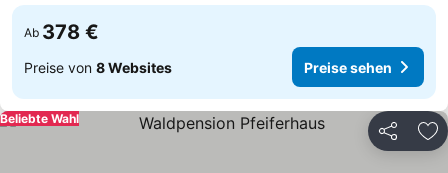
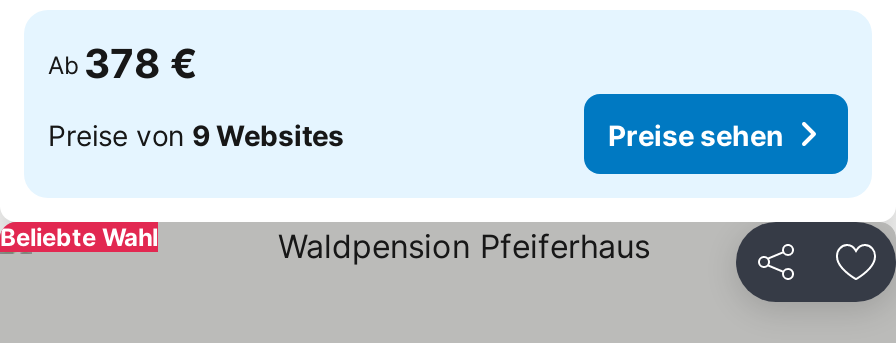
- Preise von 8 Websites
+ Preise von 9 Websites
